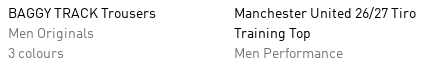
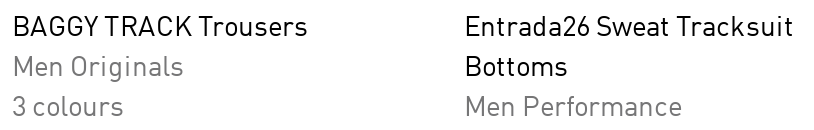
- Manchester United 26/27 Tiro
- Training Top
+ Entrada26 Sweat Tracksuit
+ Bottoms
